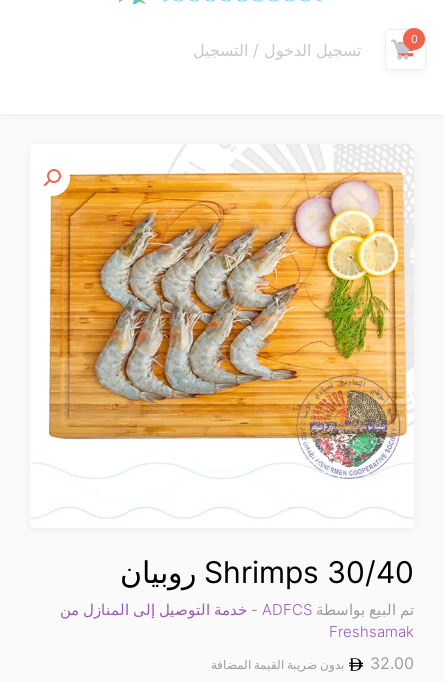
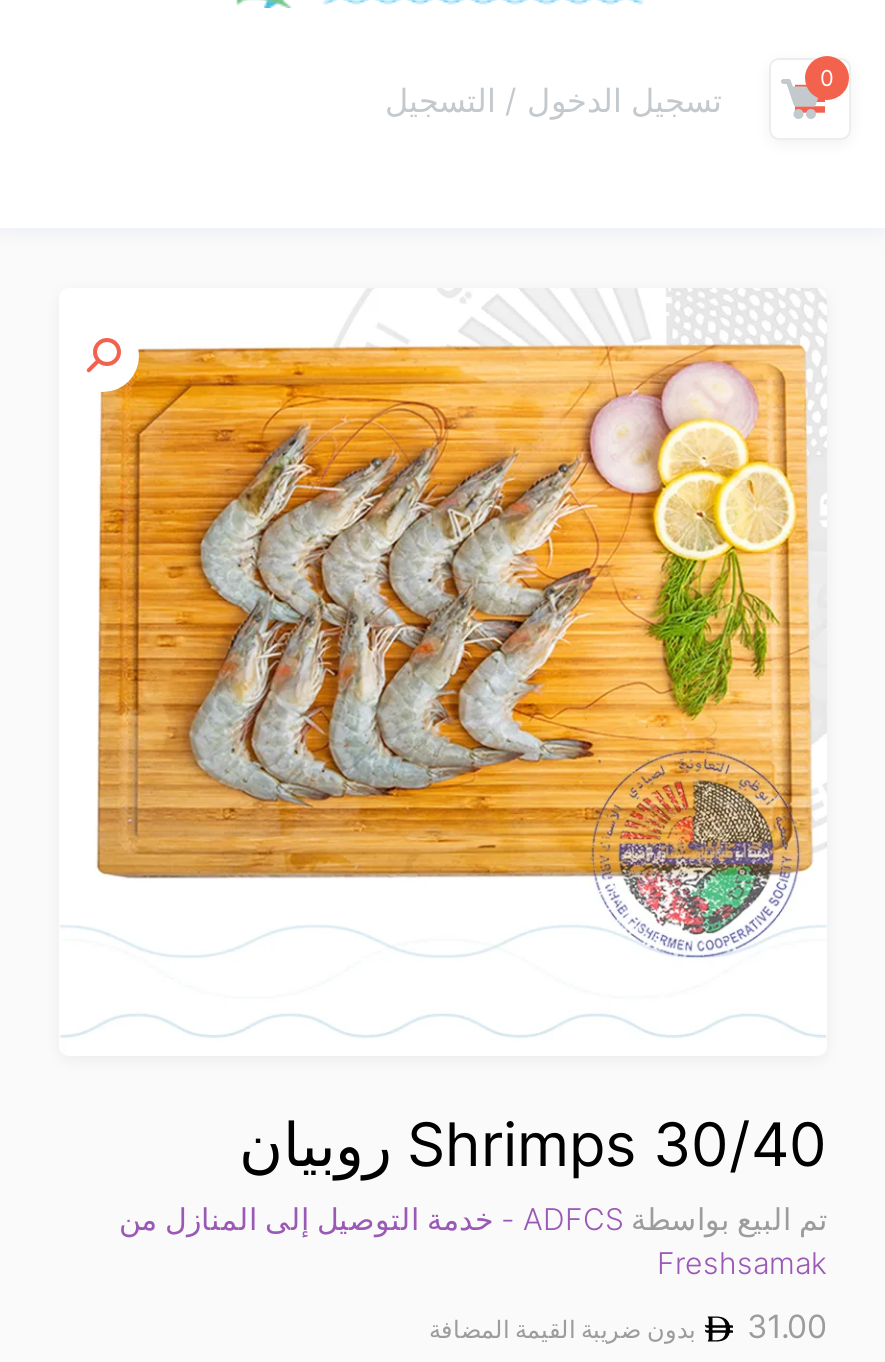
- 32.00 بدون ضريبة القيمة المضافة
+ 31.00 بدون ضريبة القيمة المضافة
